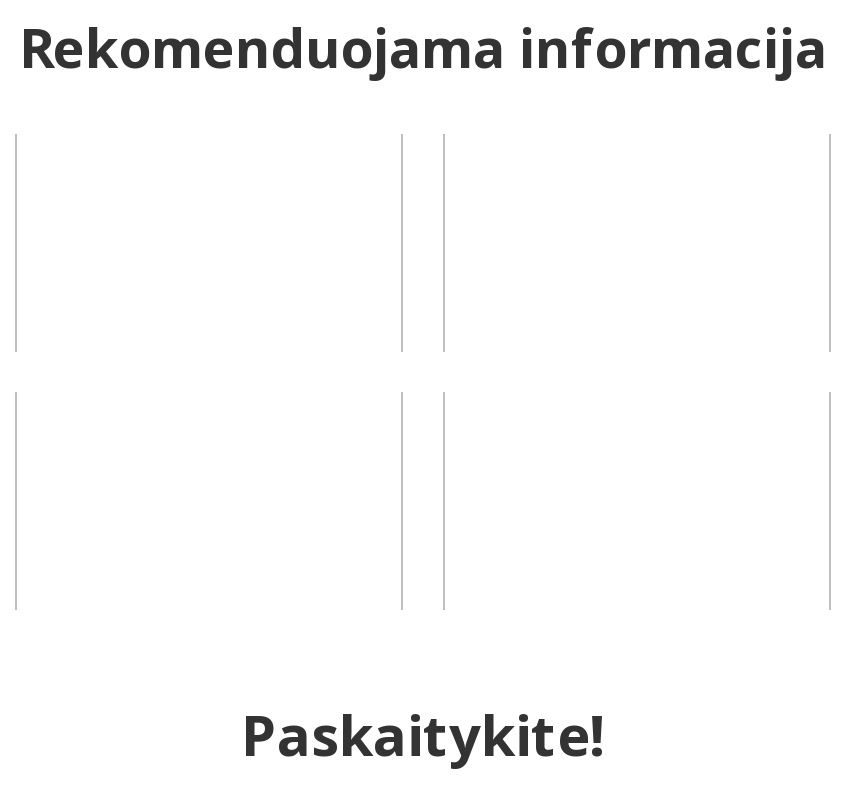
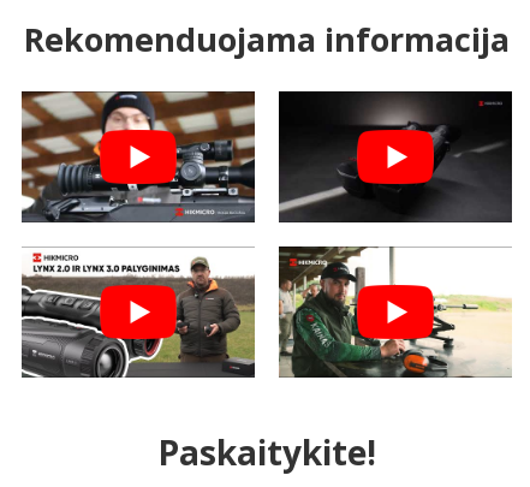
+ [image]

+ [image]

+ [image]

+ [image]
